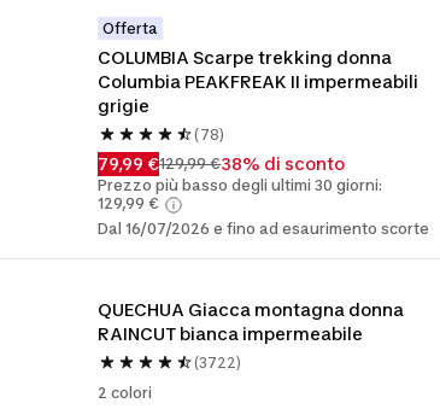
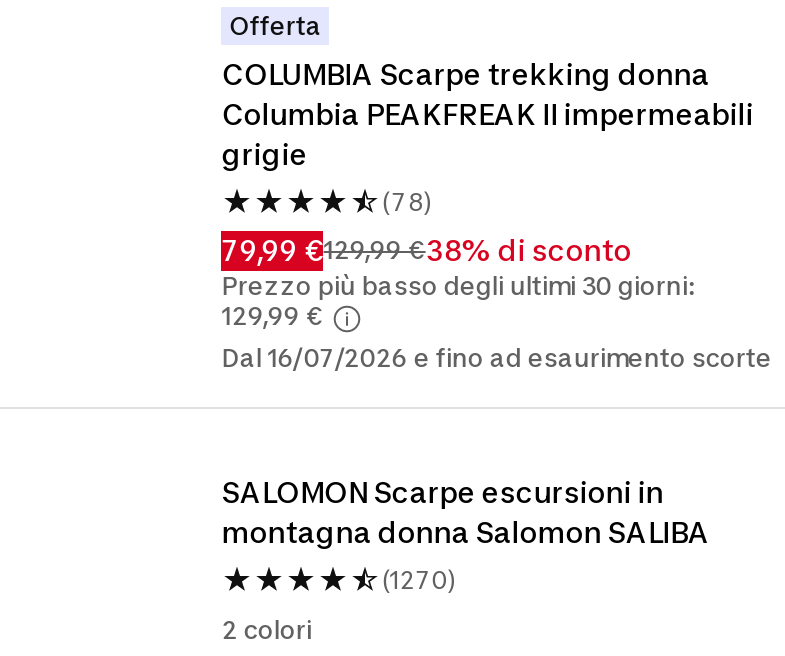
- QUECHUA Giacca montagna donna
- RAINCUT bianca impermeabile
+ SALOMON Scarpe escursioni in
+ montagna donna Salomon SALIBA

- (3722)
+ (1270)
